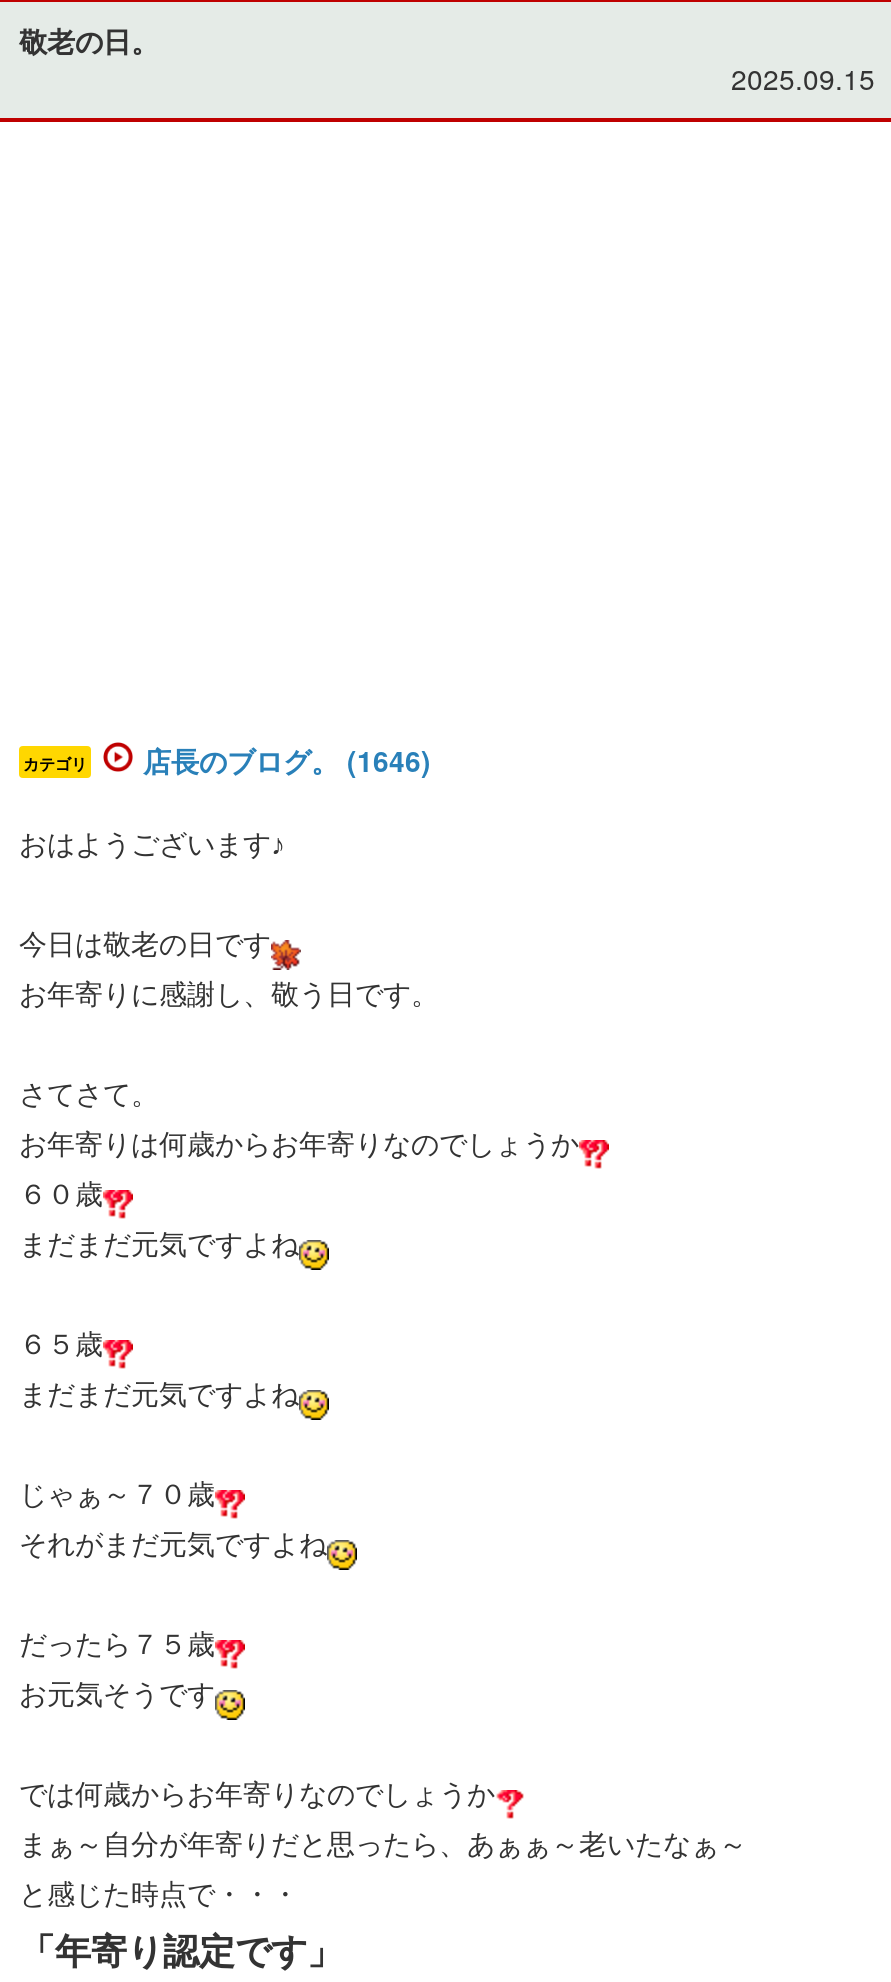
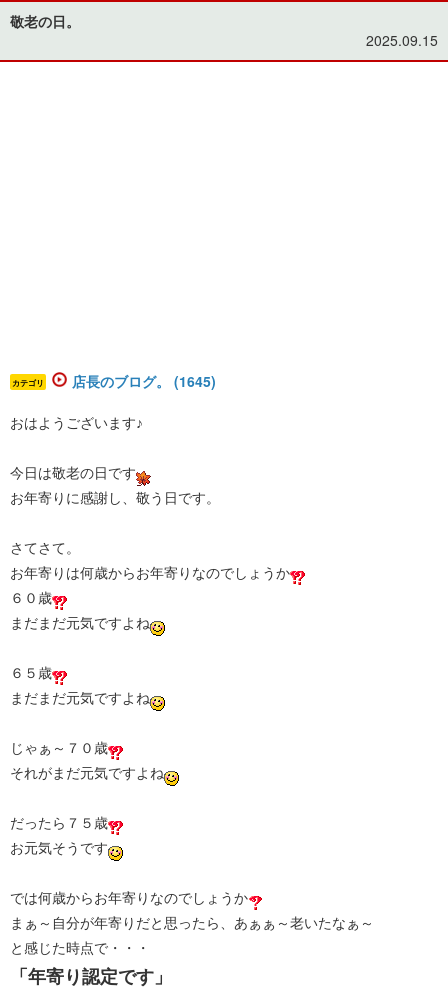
- 店長のブログ。 (1646)
+ 店長のブログ。 (1645)
